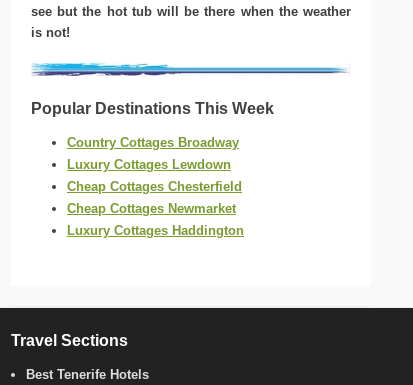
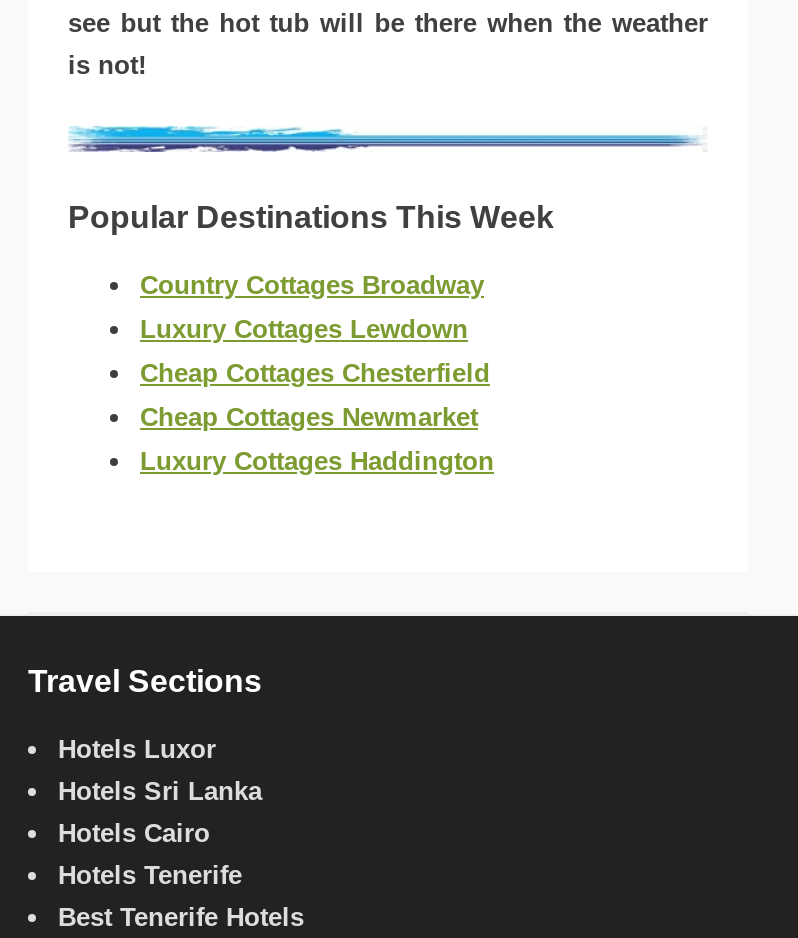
+ Hotels Luxor
+ Hotels Sri Lanka
+ Hotels Cairo
+ Hotels Tenerife
